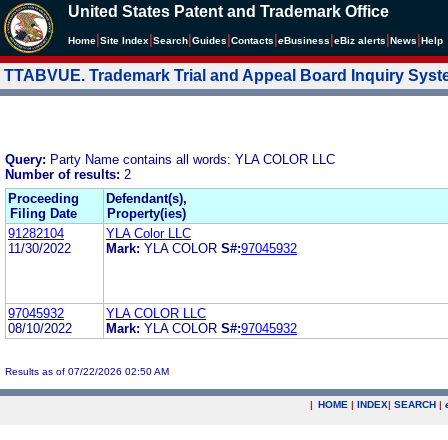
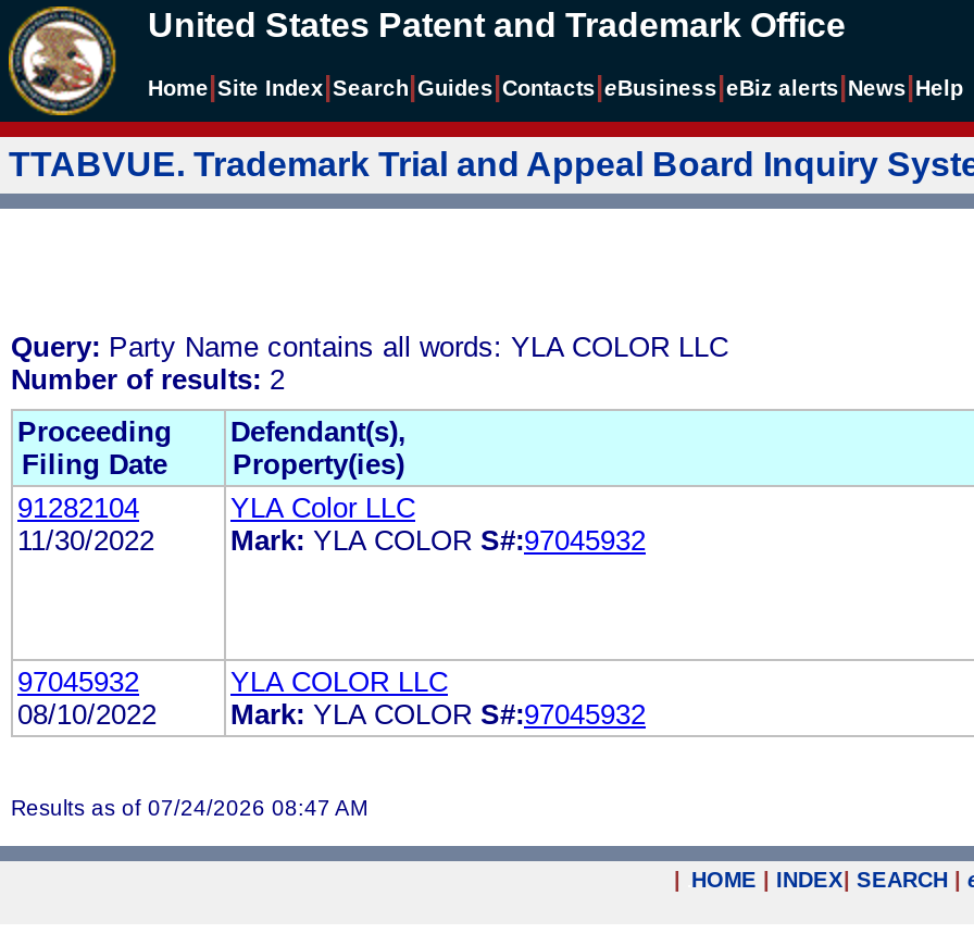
- Results as of 07/22/2026 02:50 AM
+ Results as of 07/24/2026 08:47 AM
